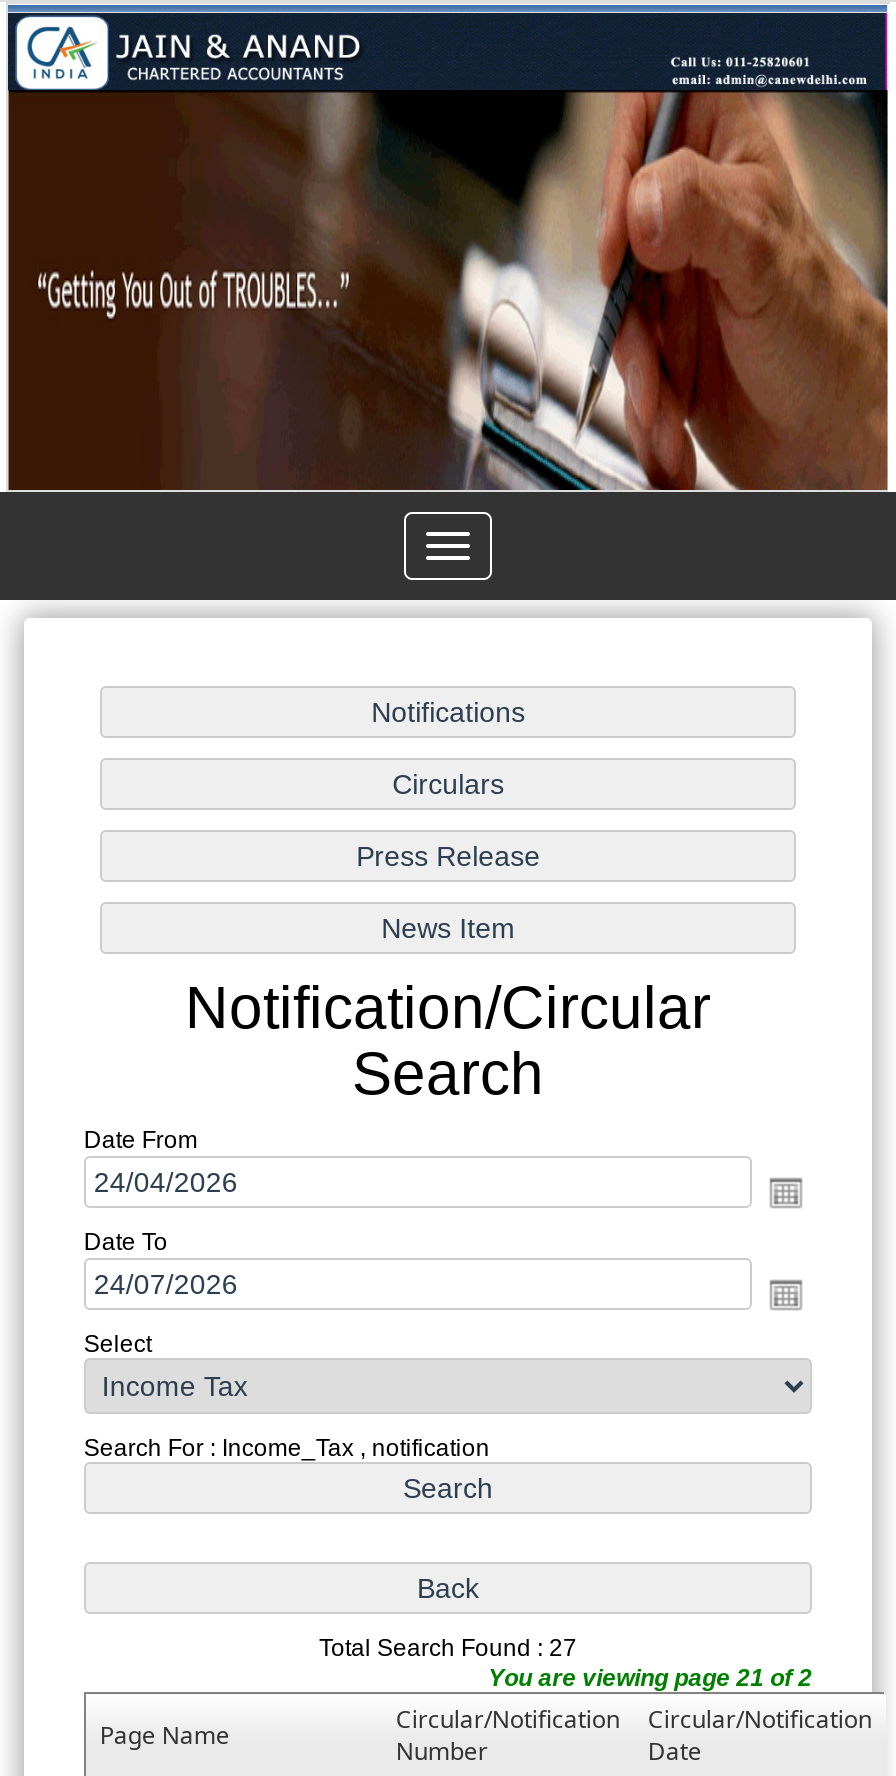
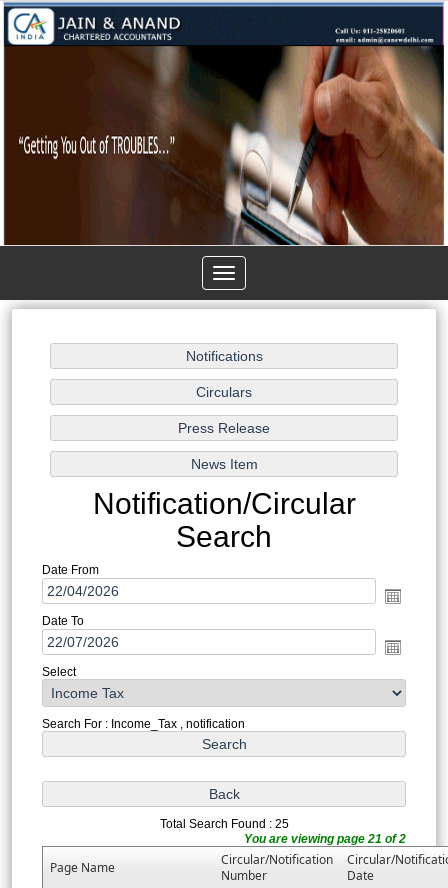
- Total Search Found : 27
+ Total Search Found : 25
